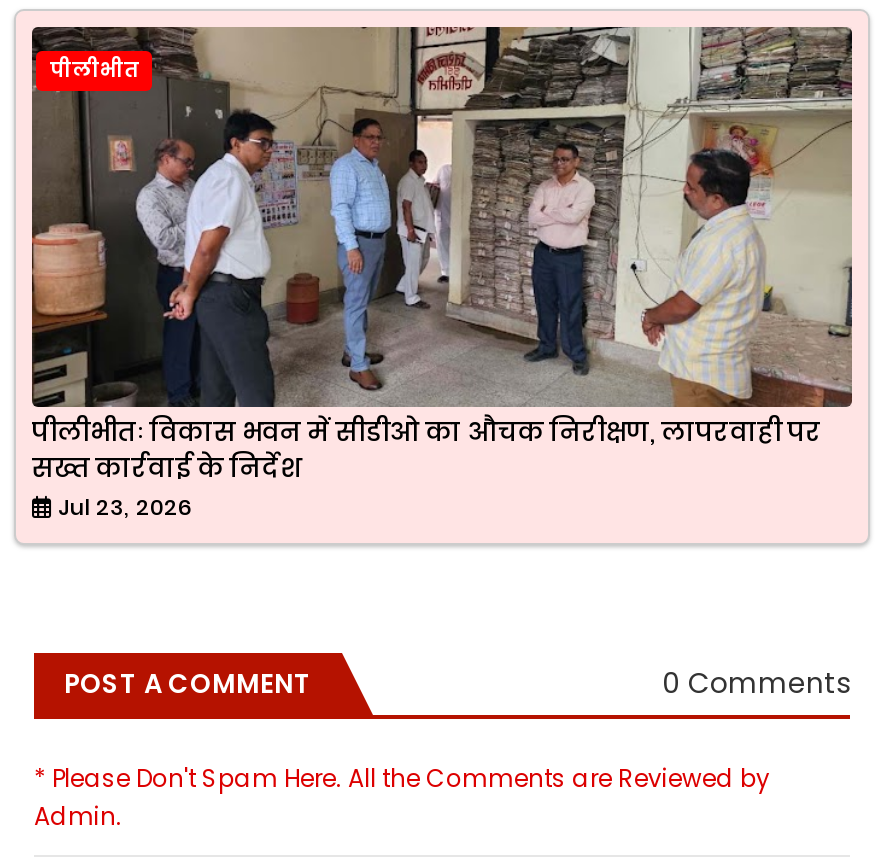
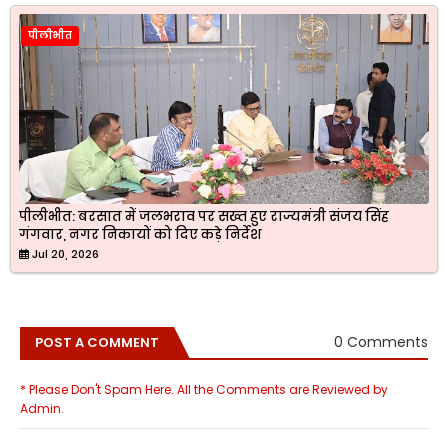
- [image]
- पीलीभीतः विकास भवन में सीडीओ का औचक निरीक्षण, लापरवाही पर
- सख्त कार्रवाई के निर्देश
- Jul 23, 2026
+ [image]
+ पीलीभीत: बरसात में जलभराव पर सख्त हुए राज्यमंत्री संजय सिंह
+ गंगवार, नगर निकायों को दिए कड़े निर्देश
+ Jul 20, 2026
